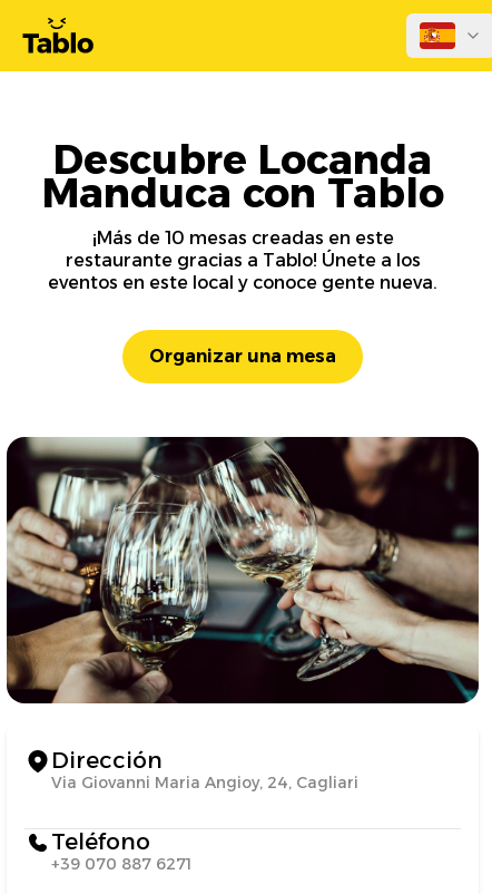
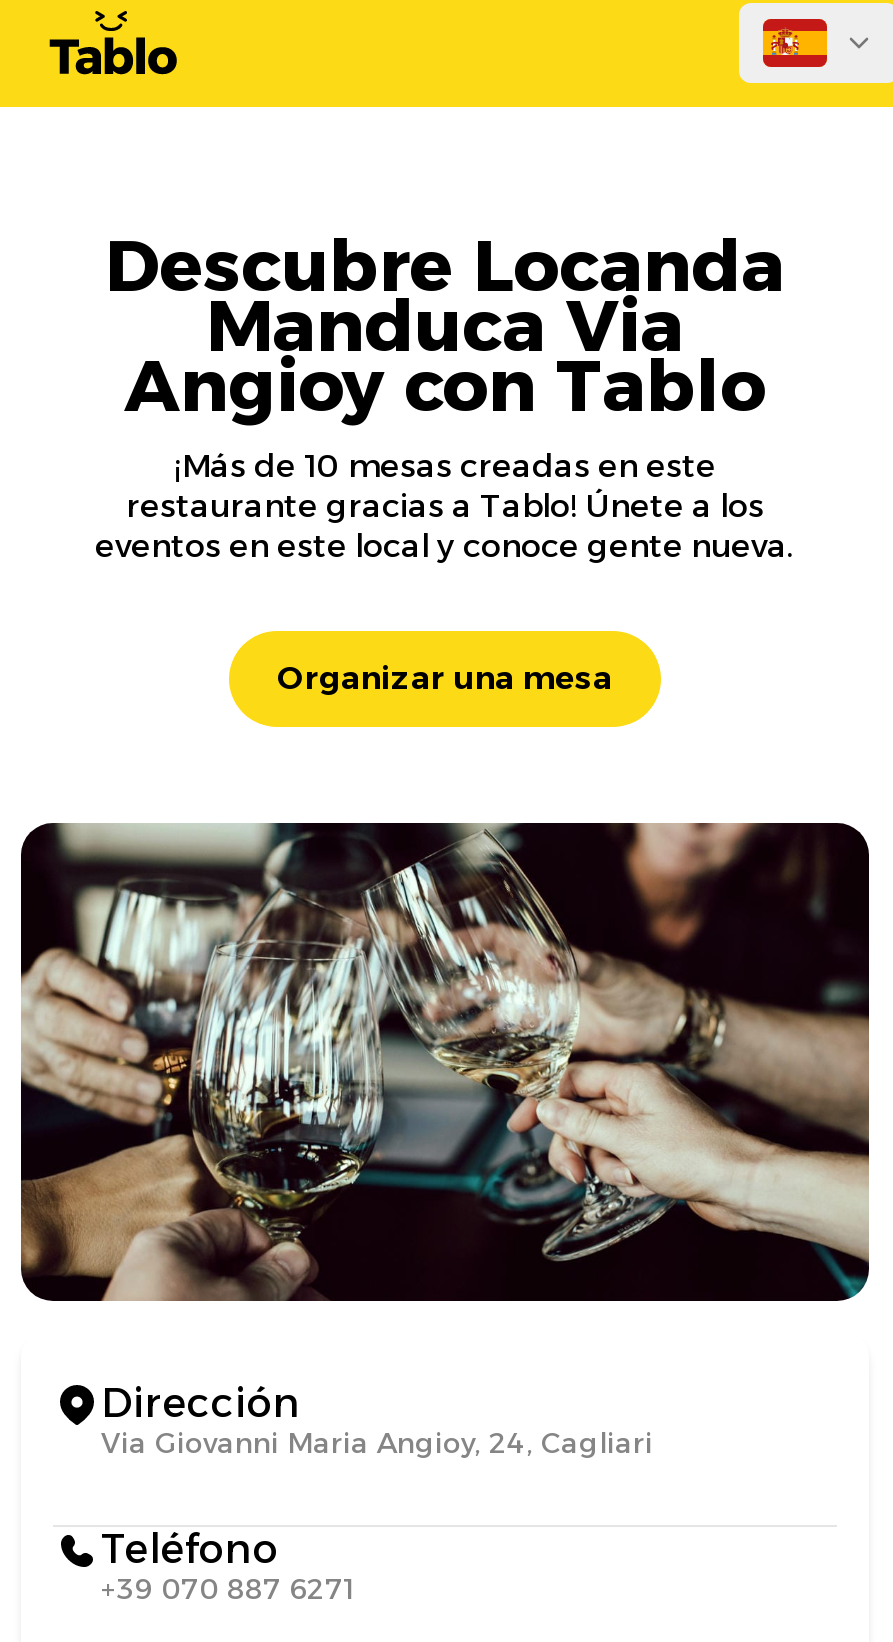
- Manduca con Tablo
+ Manduca Via
+ Angioy con Tablo
